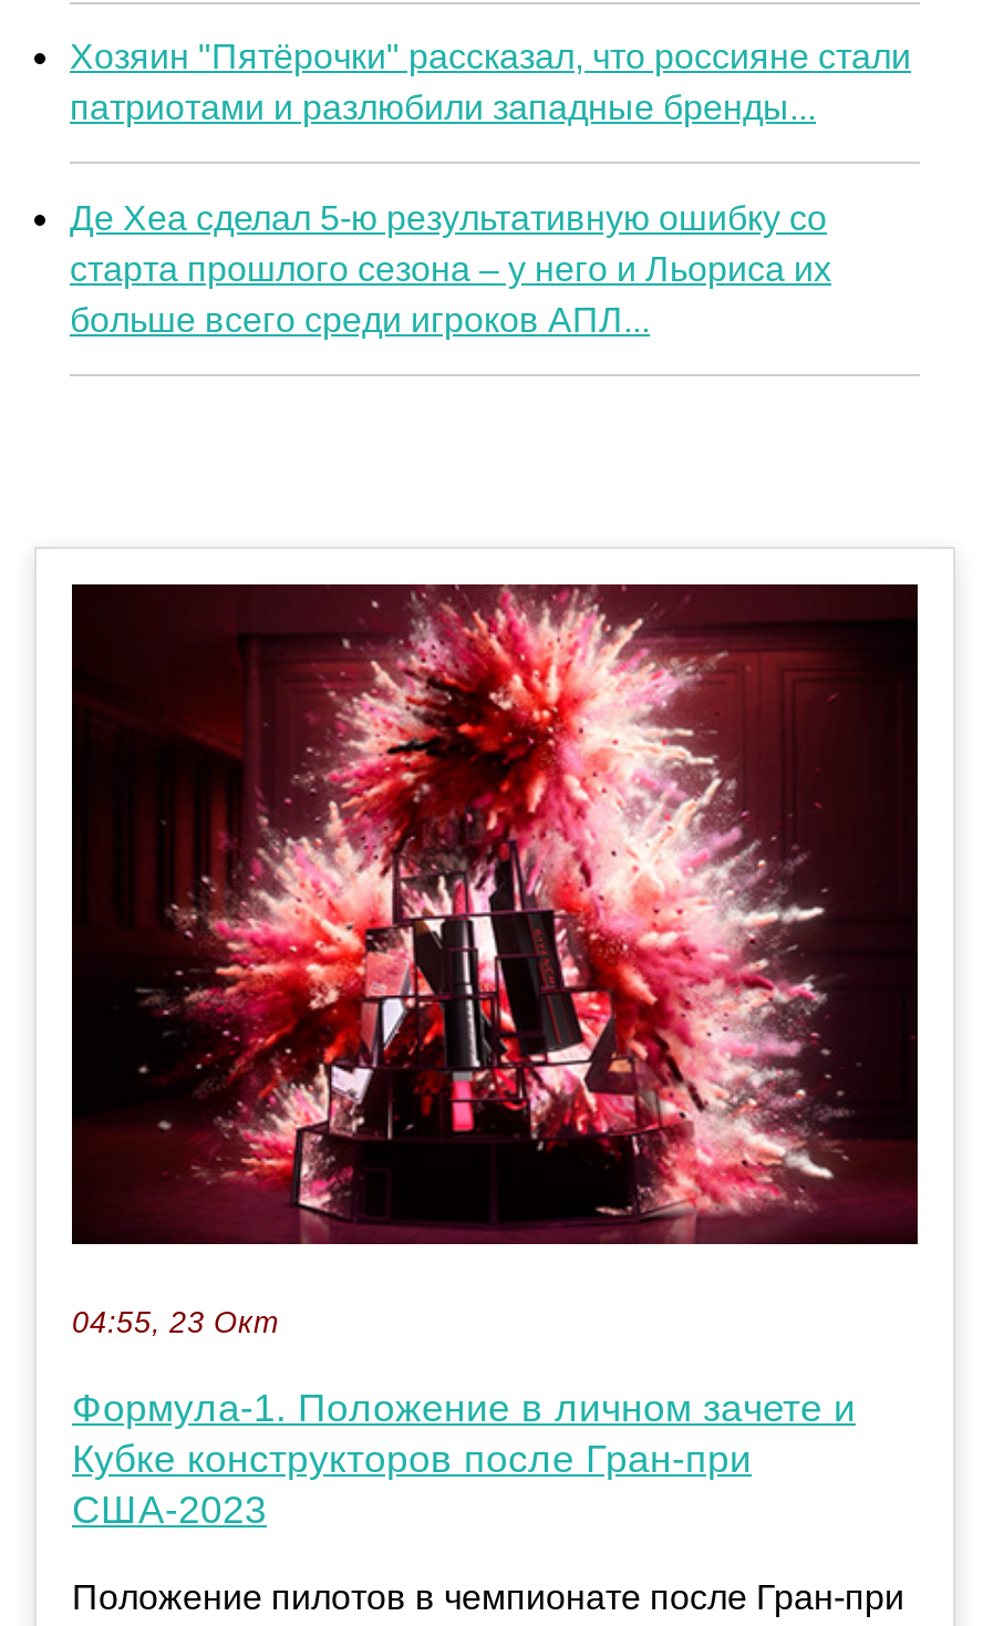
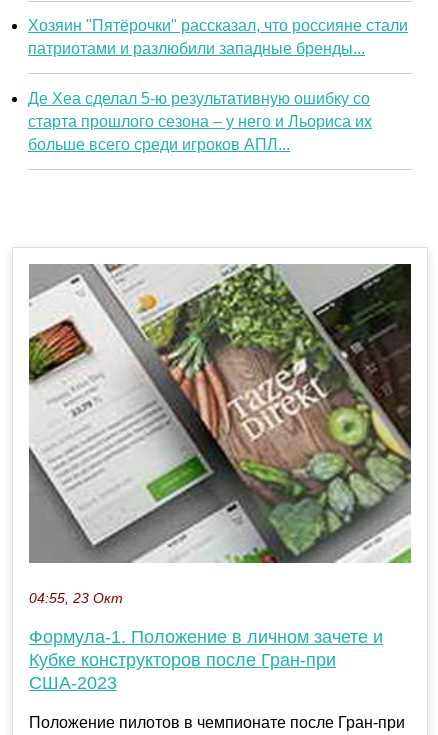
- [image]
+ [image]
